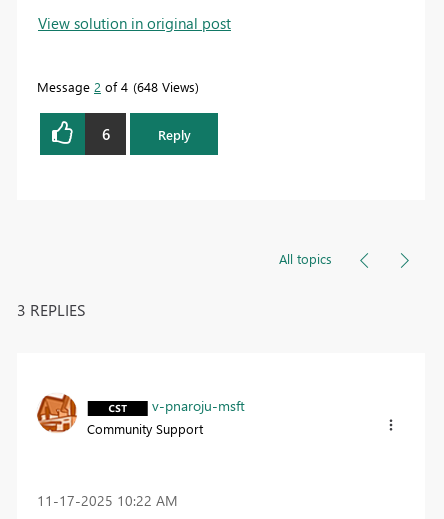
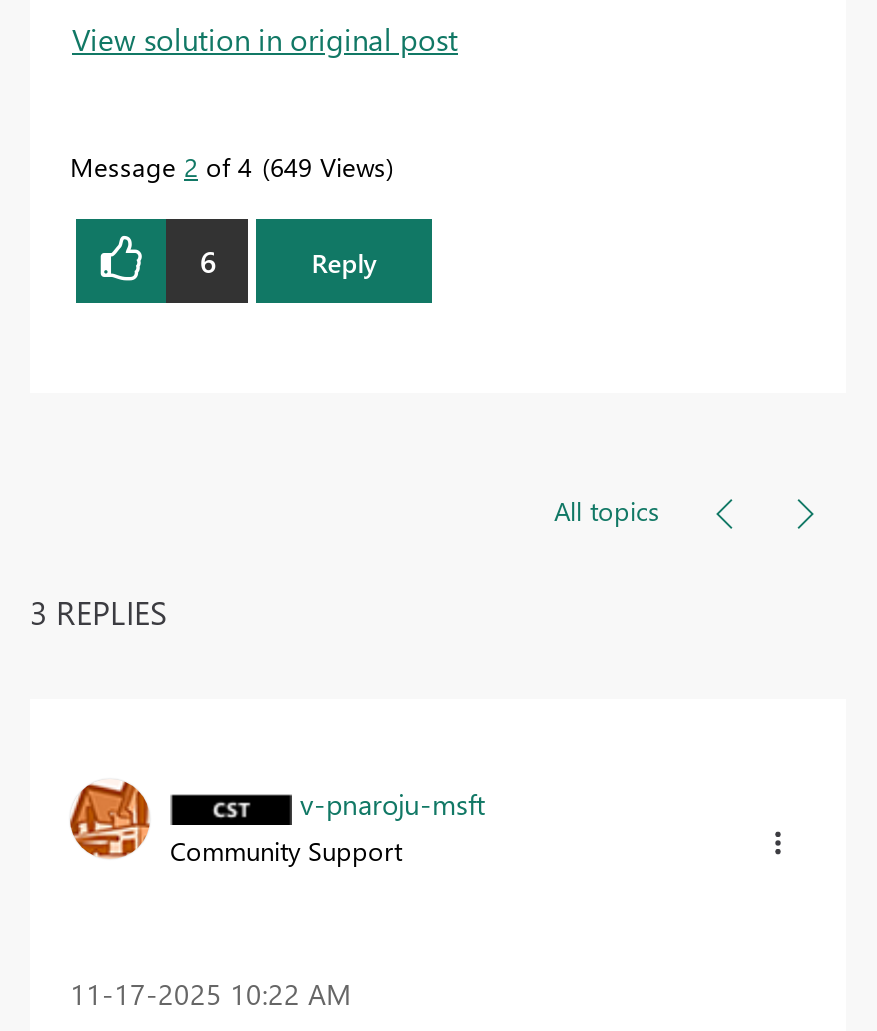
- Message 2 of 4 648 Views
+ Message 2 of 4 649 Views
